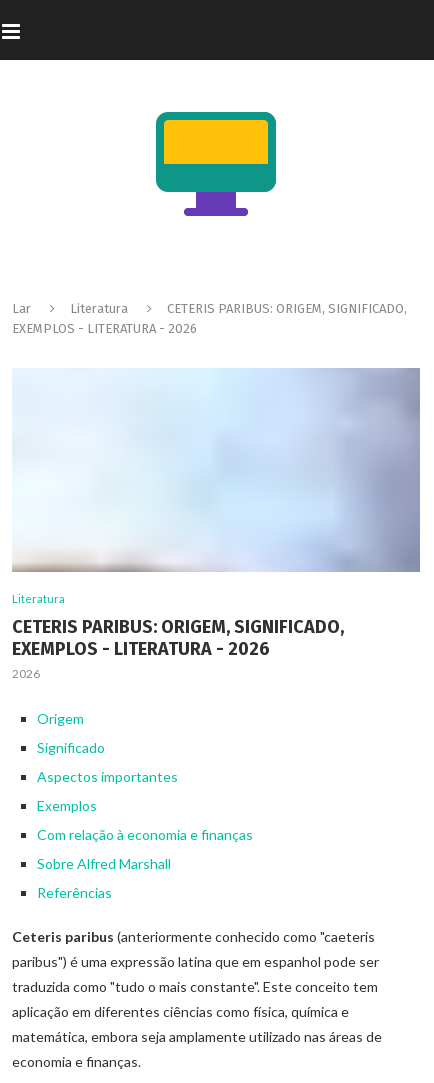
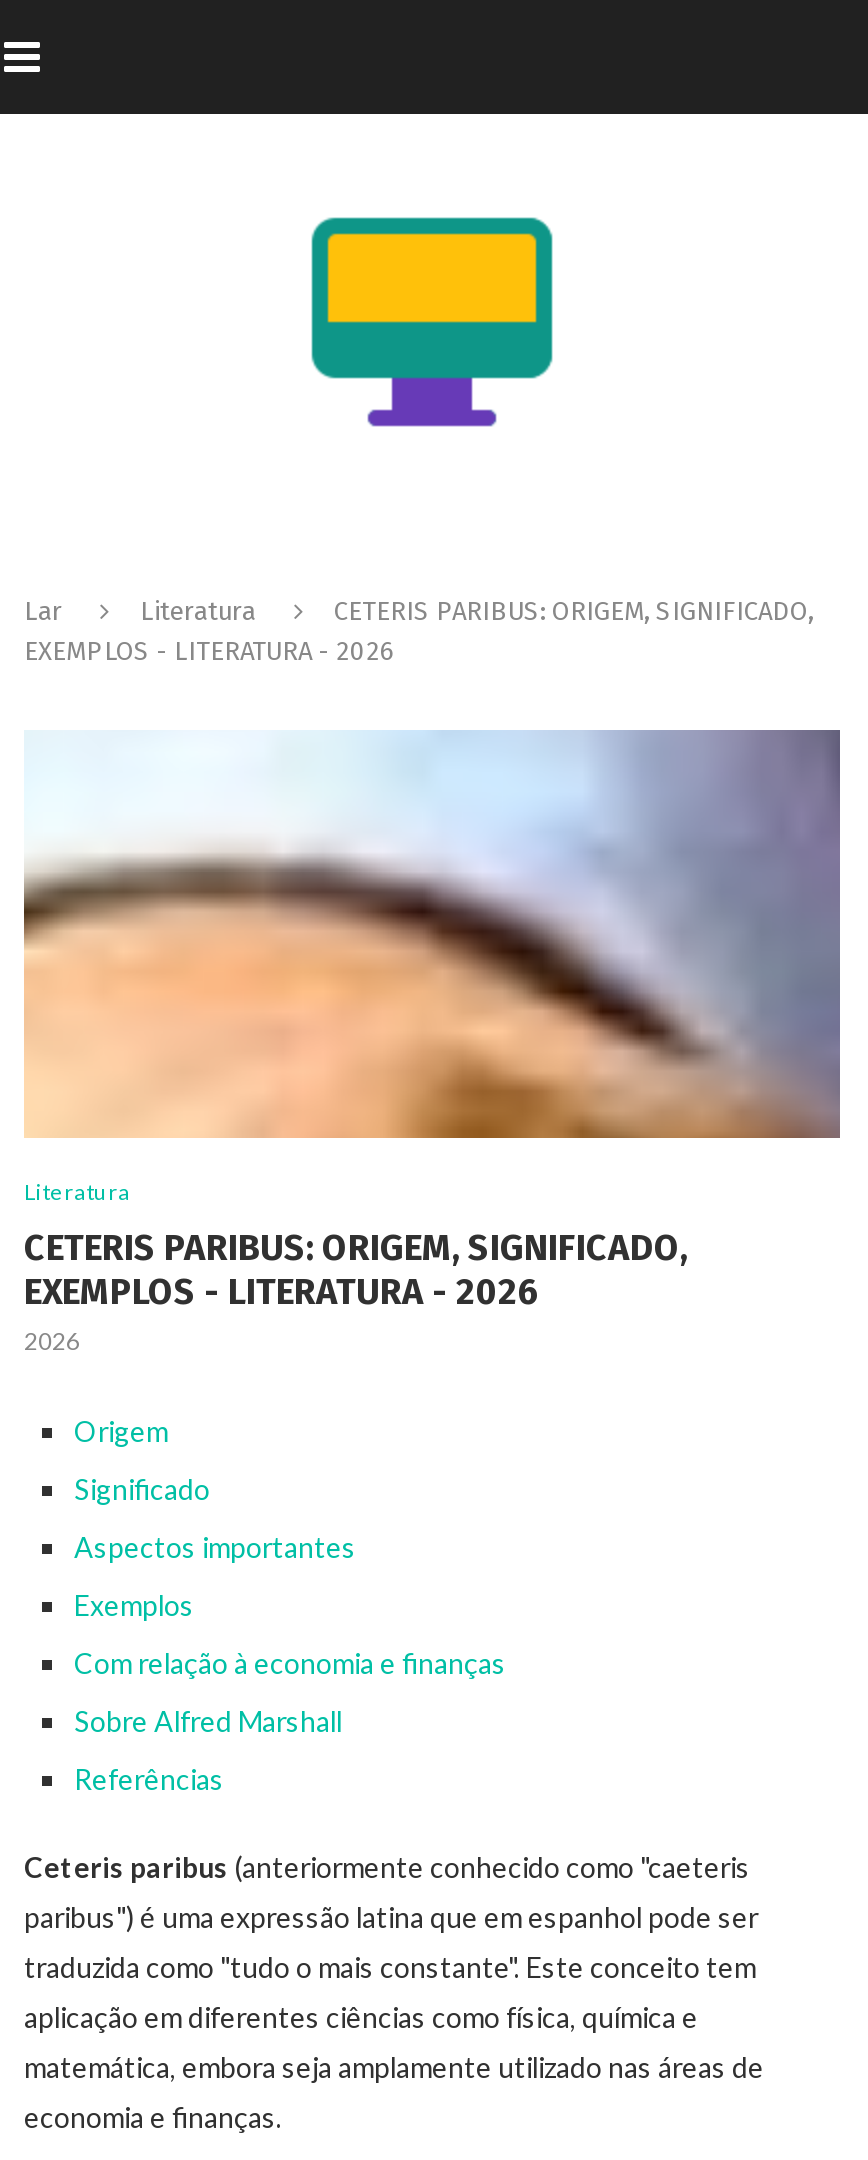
- [image]
+ [image]
